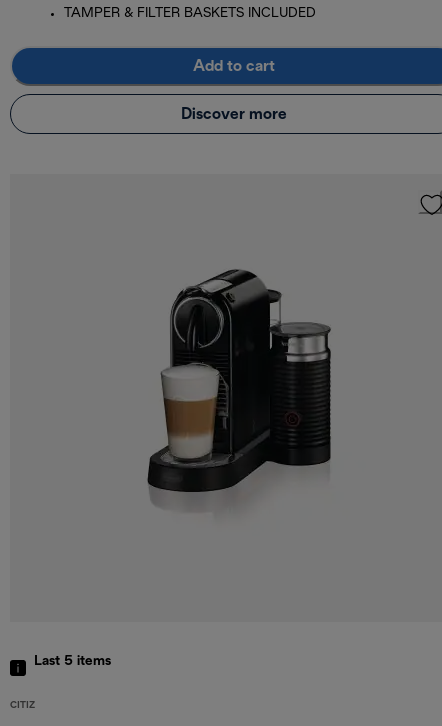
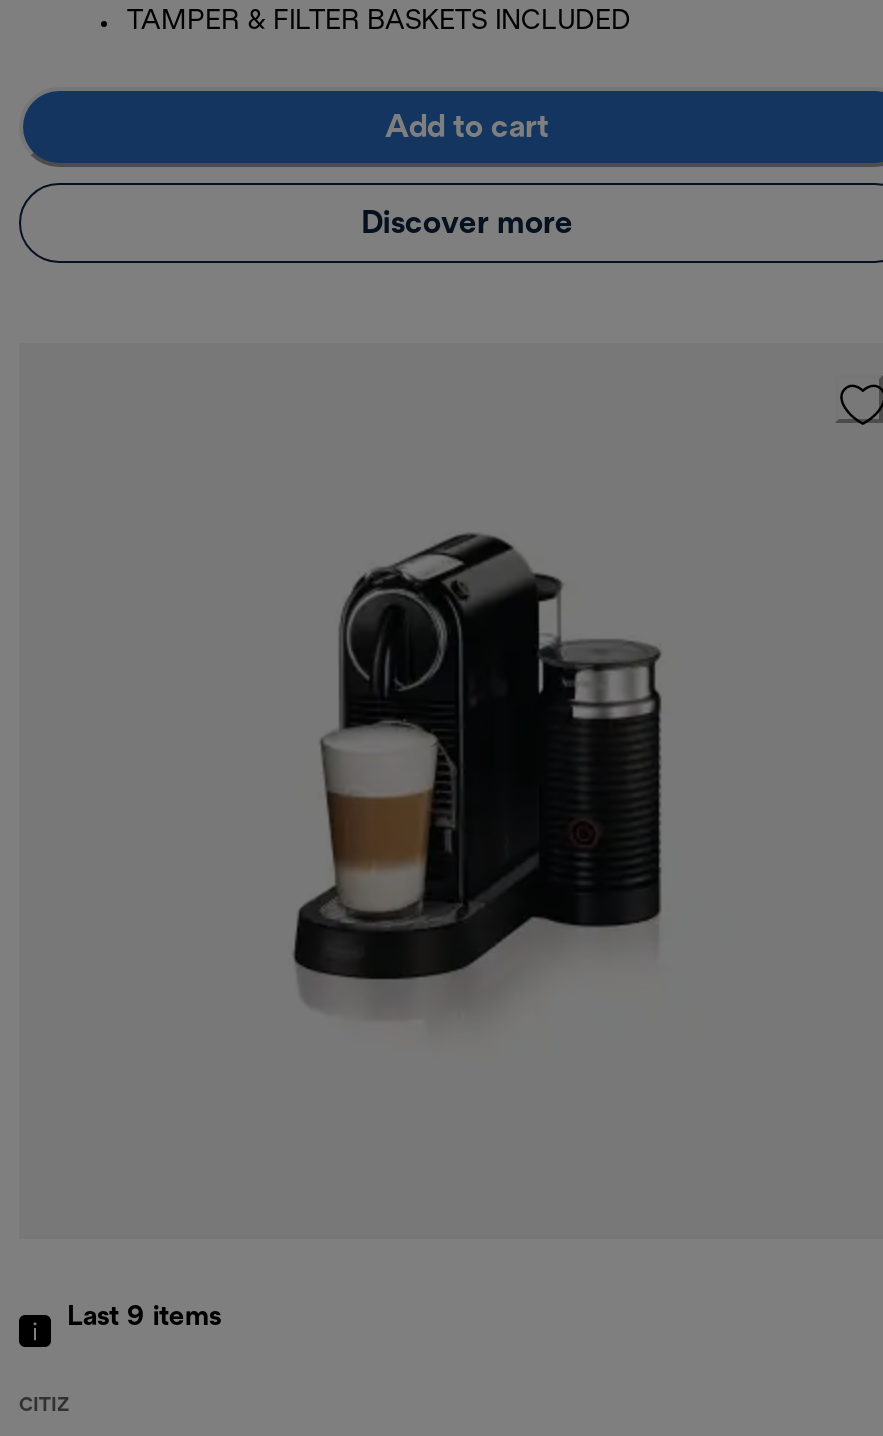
- Last 5 items
+ Last 9 items
